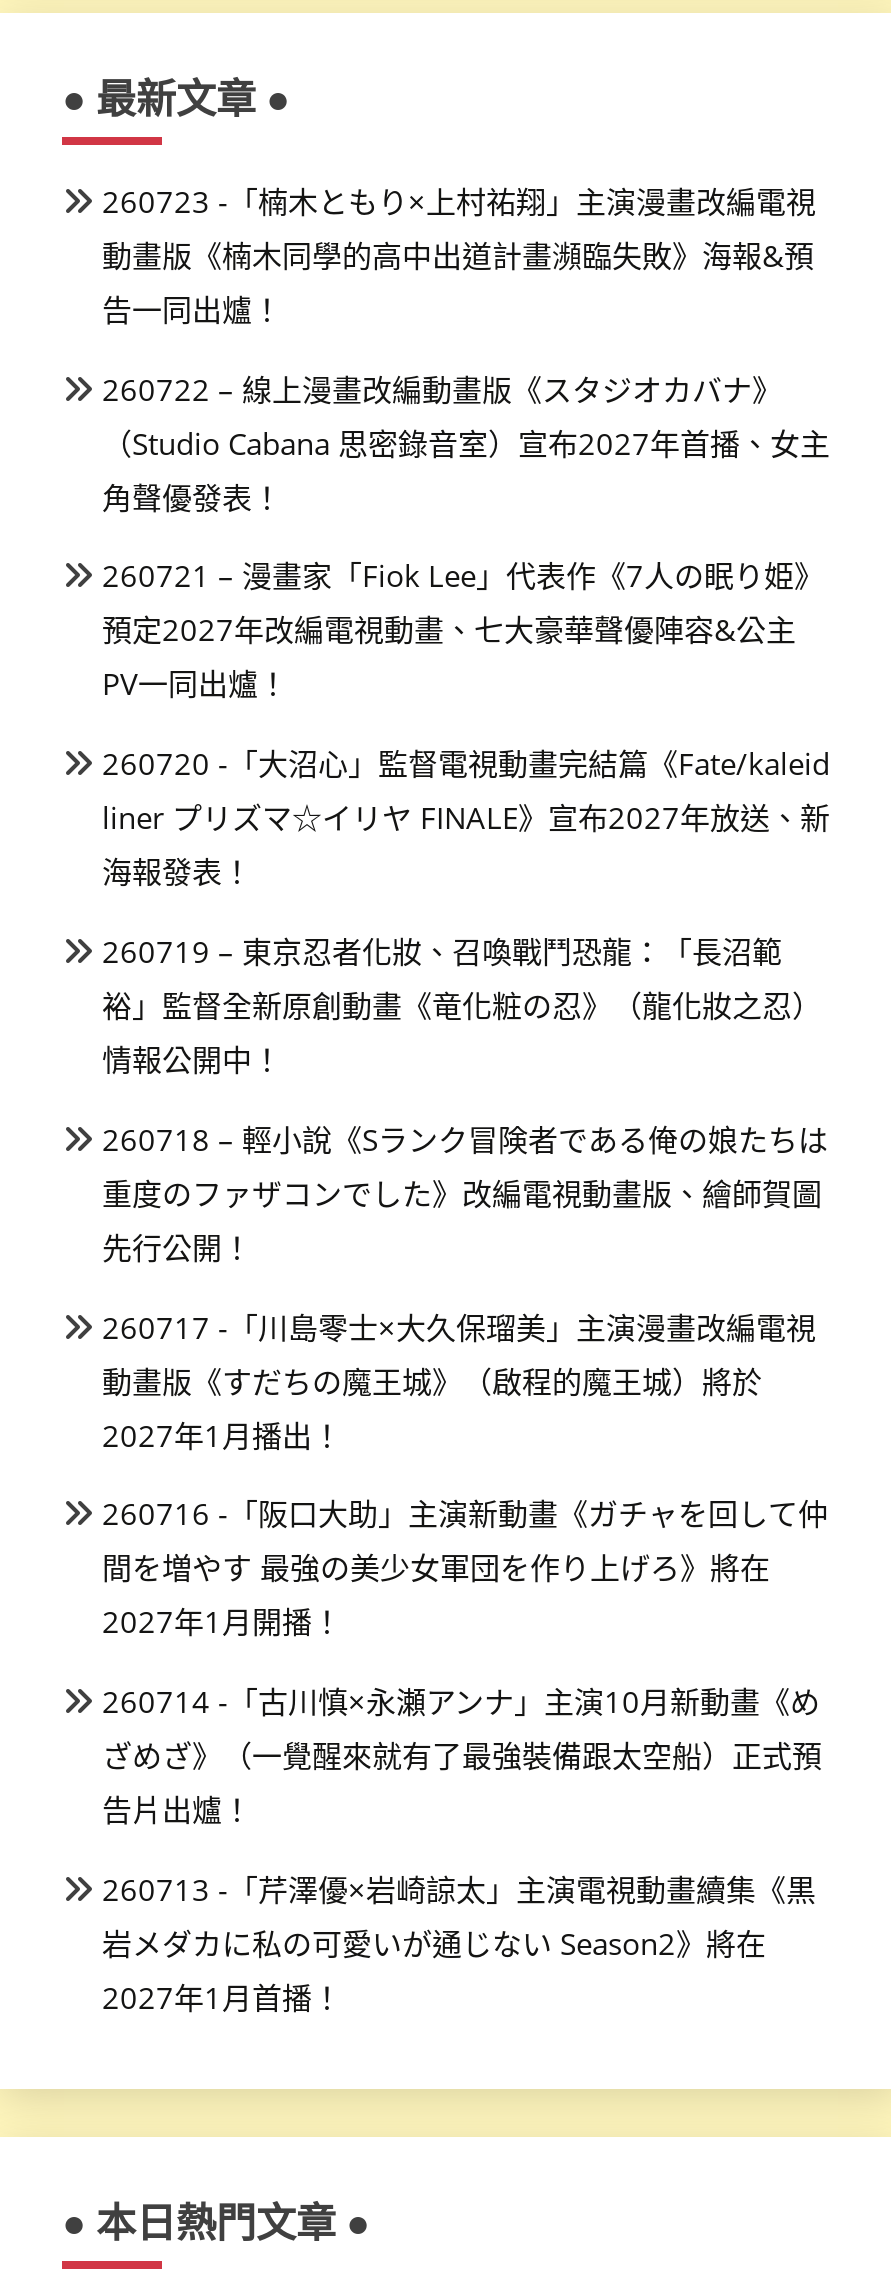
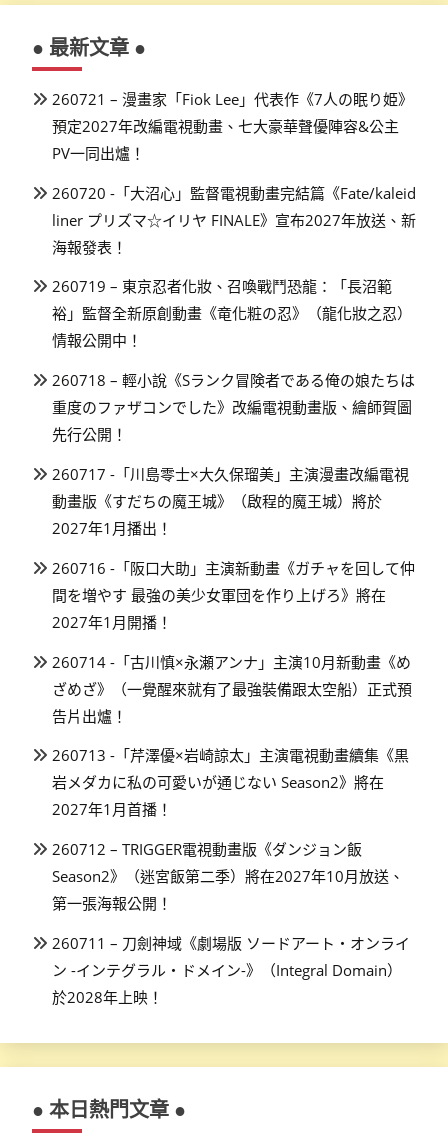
- 260723 -「楠木ともり×上村祐翔」主演漫畫改編電視
- 動畫版《楠木同學的高中出道計畫瀕臨失敗》海報&預
- 告一同出爐！
- 260722 – 線上漫畫改編動畫版《スタジオカバナ》
- （Studio Cabana 思密錄音室）宣布2027年首播、女主
- 角聲優發表！

moved up: 260721 – 漫畫家「Fiok Lee」代表作《7人の眠り姫》 | 預定2027年改編電視動畫、七大豪華聲優陣容&公主 | PV一同出爐！ | ... | 岩メダカに私の可愛いが通じない Season2》將在 | 2027年1月首播！

+ 260712 – TRIGGER電視動畫版《ダンジョン飯
+ Season2》（迷宮飯第二季）將在2027年10月放送、
+ 第一張海報公開！
+ 260711 – 刀劍神域《劇場版 ソードアート・オンライ
+ ン -インテグラル・ドメイン-》（Integral Domain）
+ 於2028年上映！
